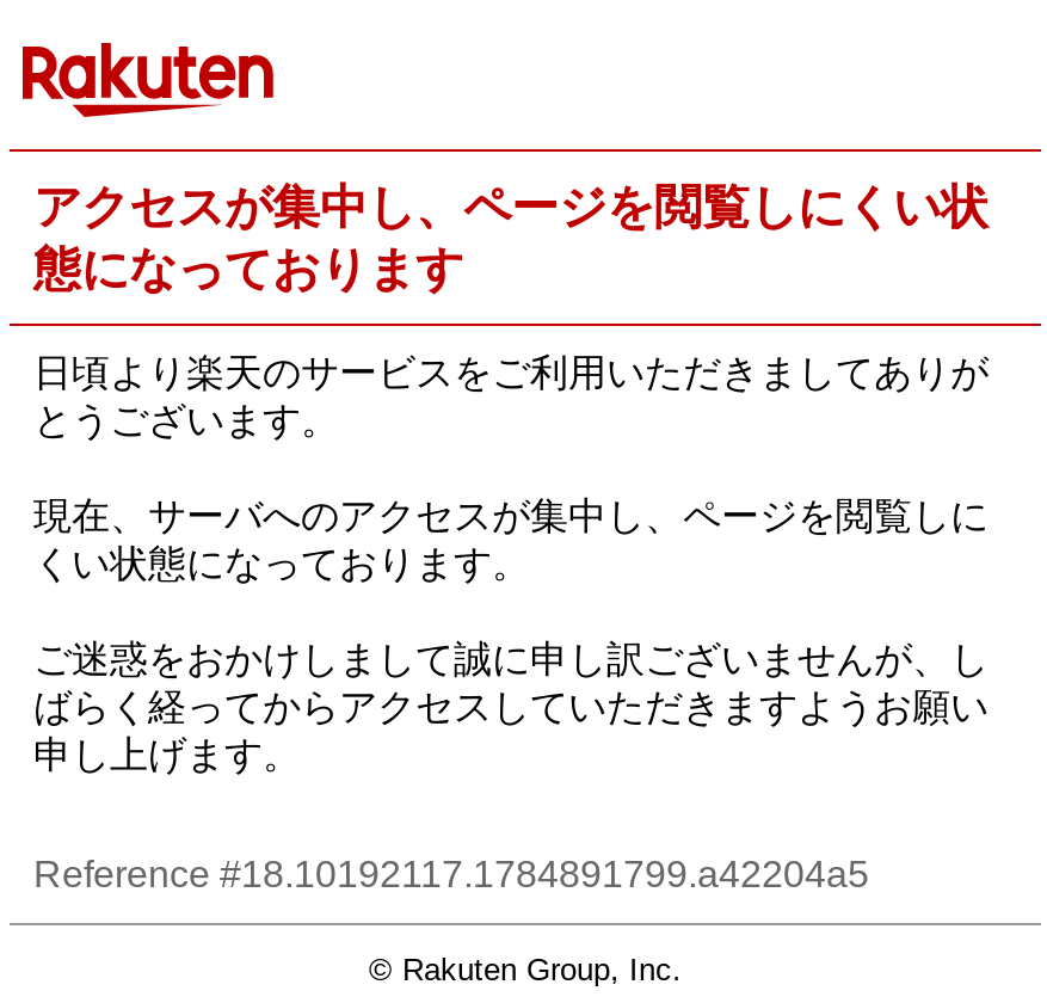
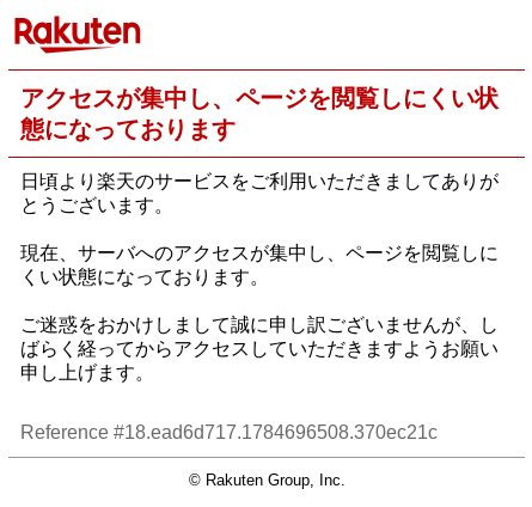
- Reference #18.10192117.1784891799.a42204a5
+ Reference #18.ead6d717.1784696508.370ec21c
